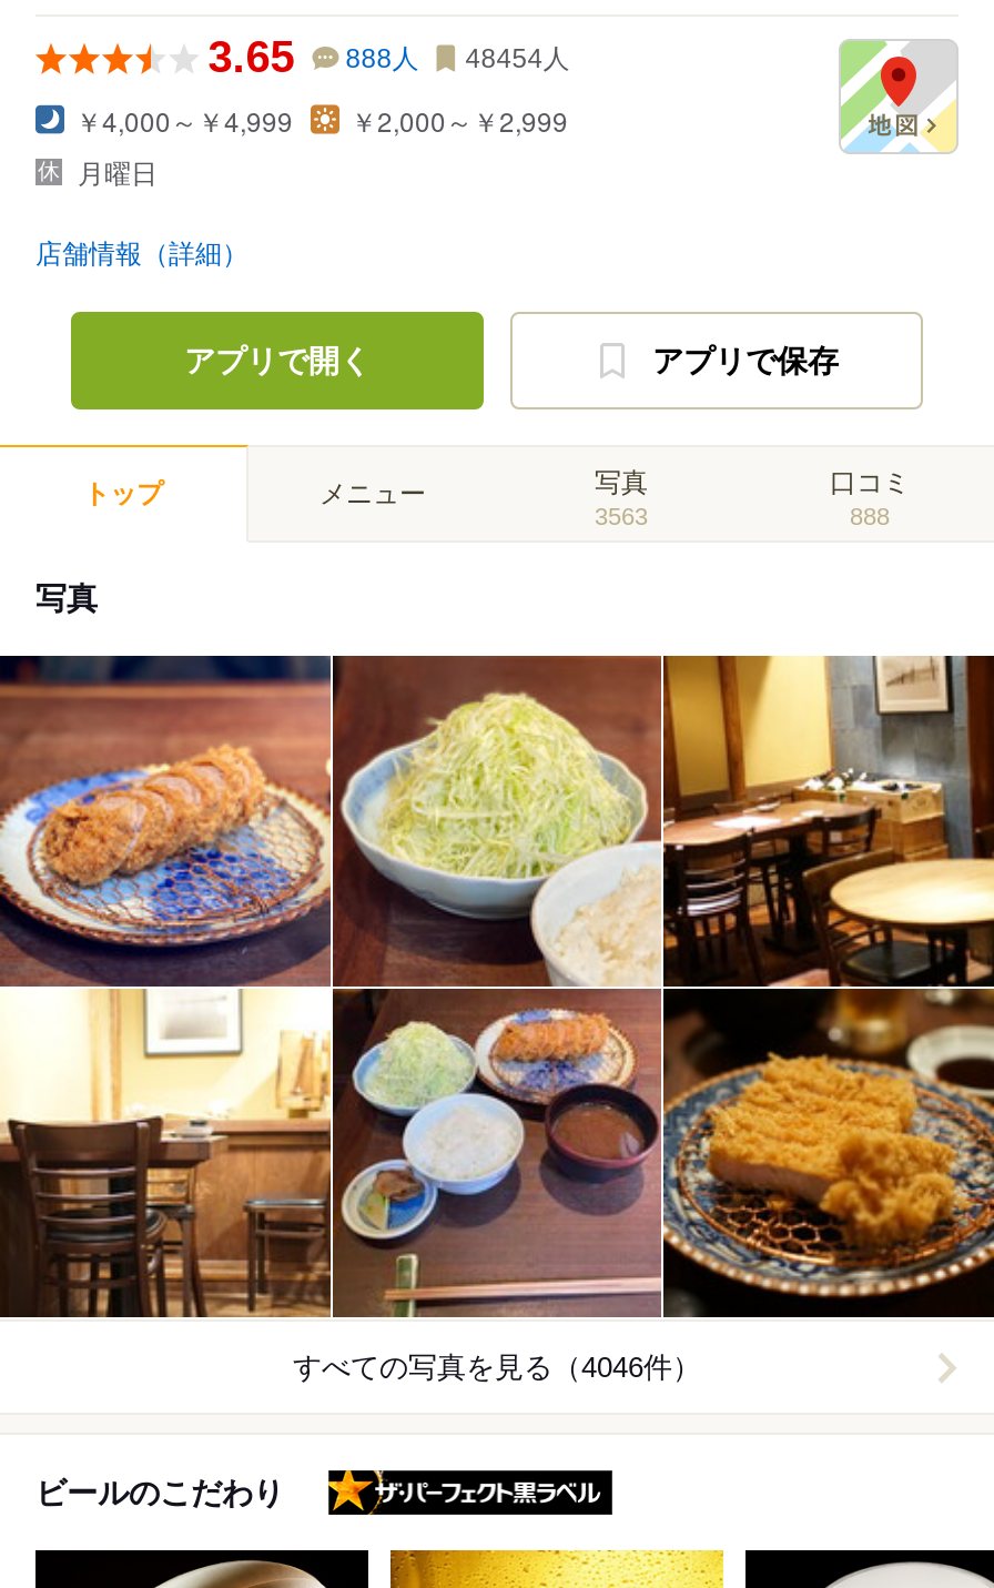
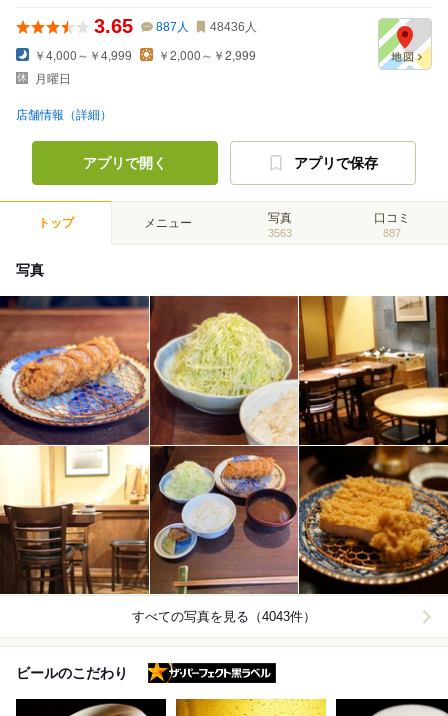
- 888人
+ 887人

- 48454人
+ 48436人

- 888
+ 887

- すべての写真を見る（4046件）
+ すべての写真を見る（4043件）
